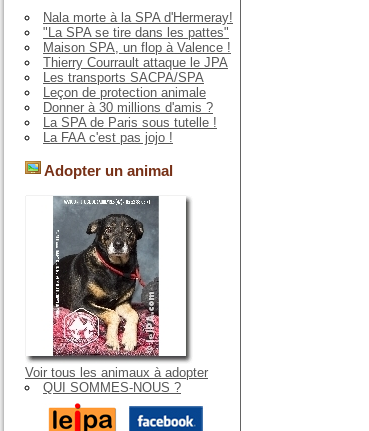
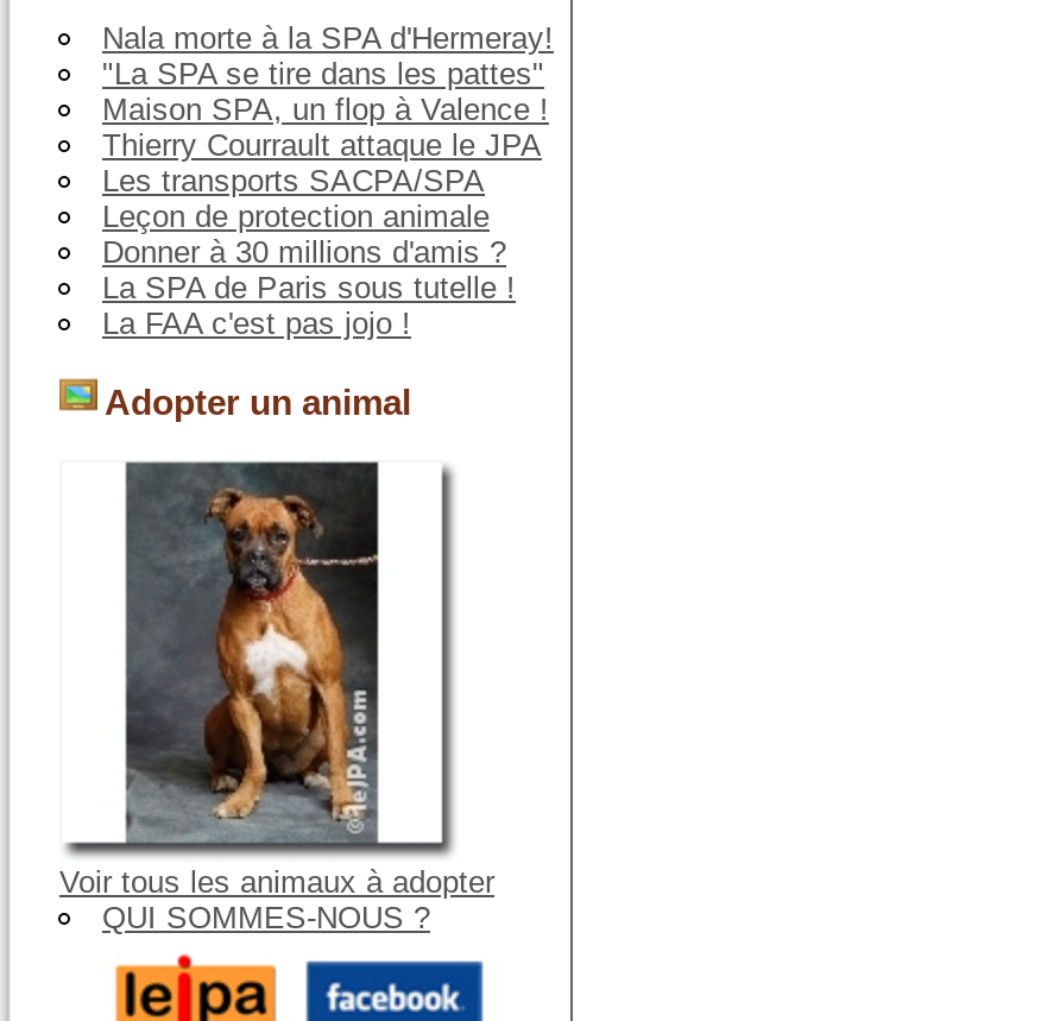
- [image]
+ [image]
